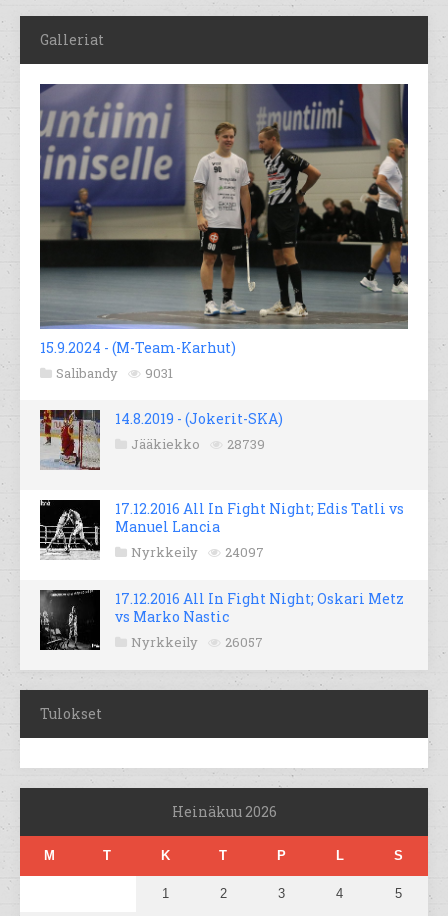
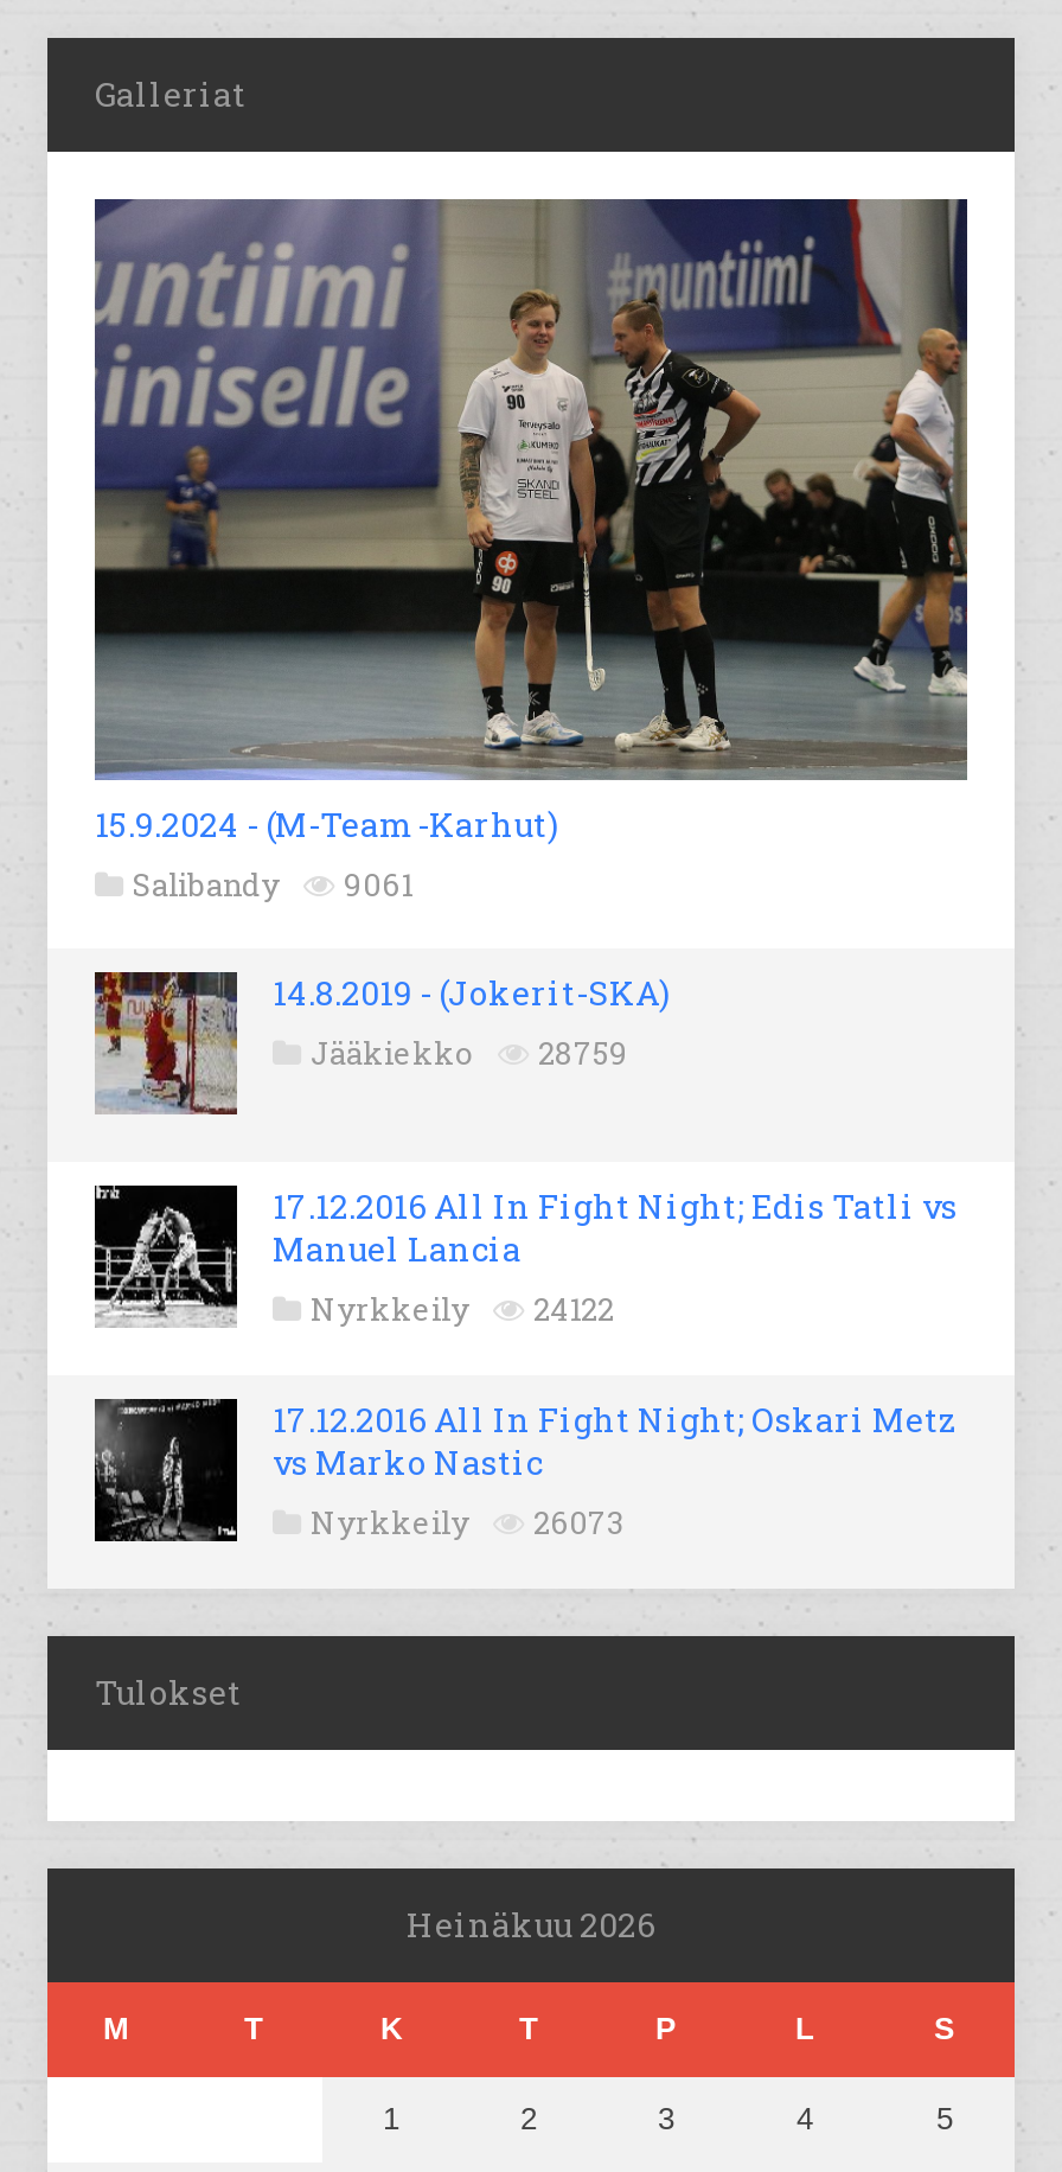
- Salibandy 9031
+ Salibandy 9061

- Jääkiekko 28739
+ Jääkiekko 28759

- Nyrkkeily 24097
+ Nyrkkeily 24122

- Nyrkkeily 26057
+ Nyrkkeily 26073
